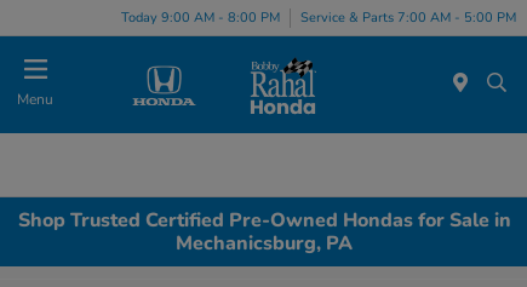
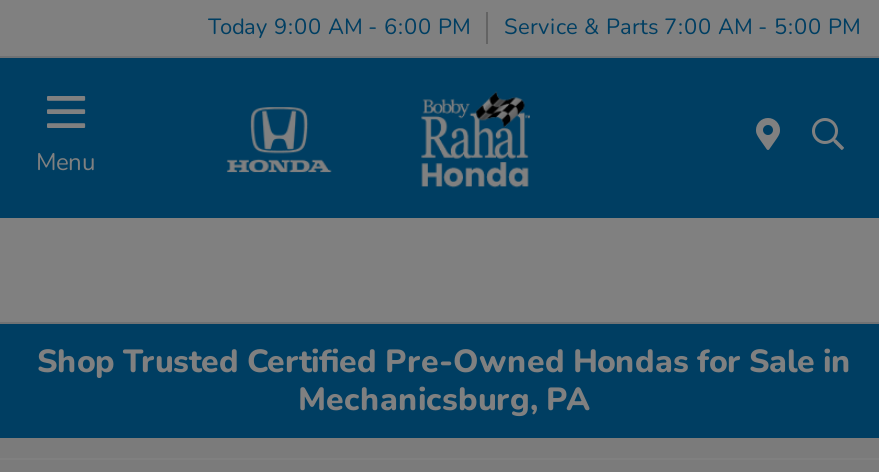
- Today 9:00 AM - 8:00 PM Service & Parts 7:00 AM - 5:00 PM
+ Today 9:00 AM - 6:00 PM Service & Parts 7:00 AM - 5:00 PM
